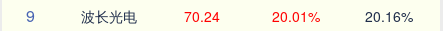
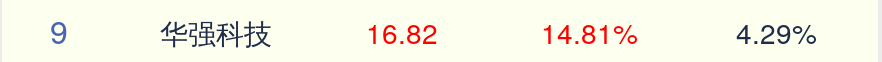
- 波长光电
- 70.24
- 20.01%
- 20.16%
+ 华强科技
+ 16.82
+ 14.81%
+ 4.29%
